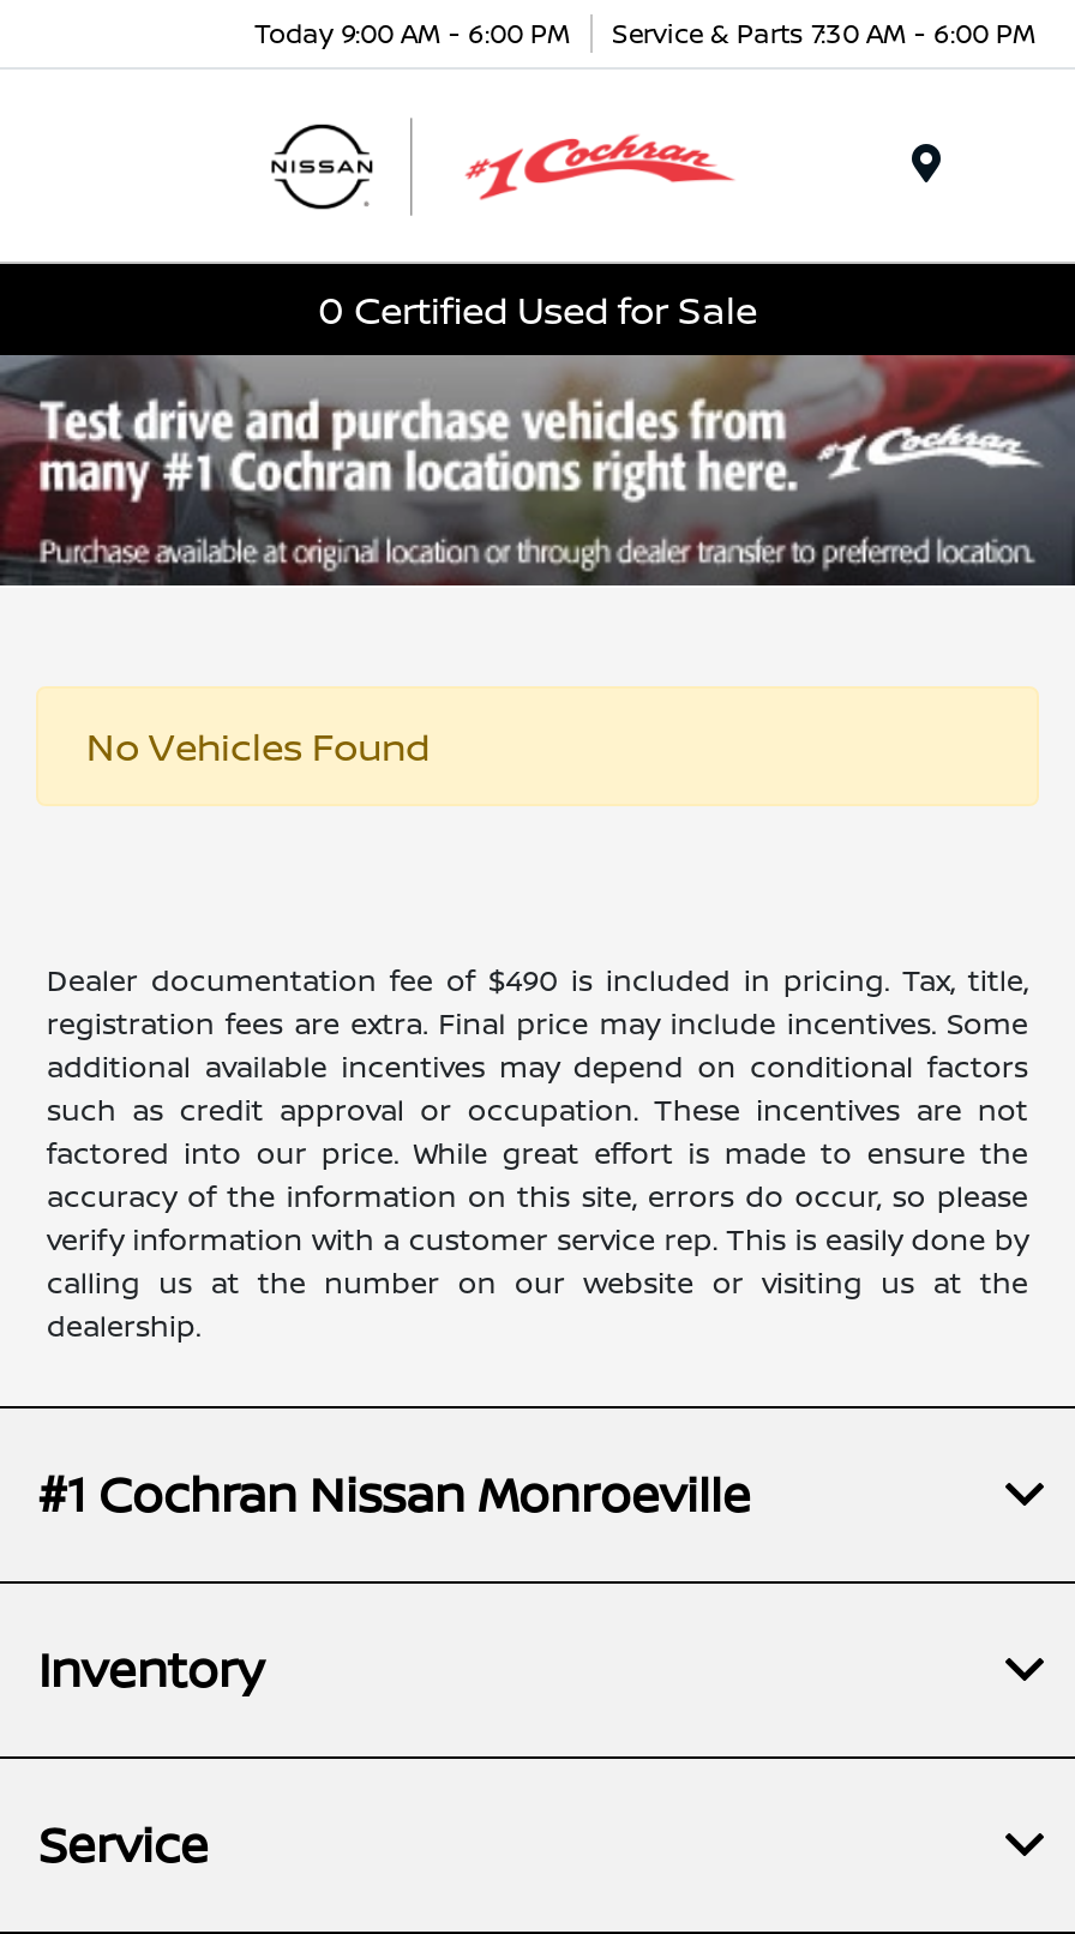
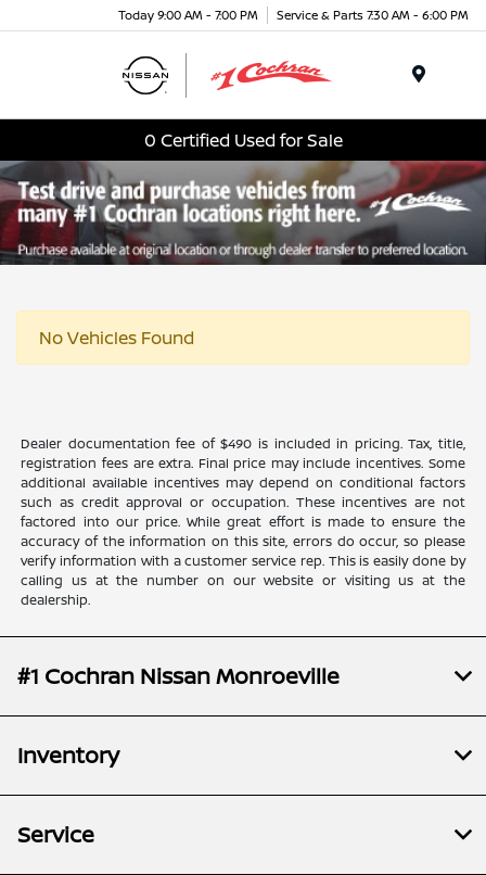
- Today 9:00 AM - 6:00 PM Service & Parts 7:30 AM - 6:00 PM
+ Today 9:00 AM - 7:00 PM Service & Parts 7:30 AM - 6:00 PM
